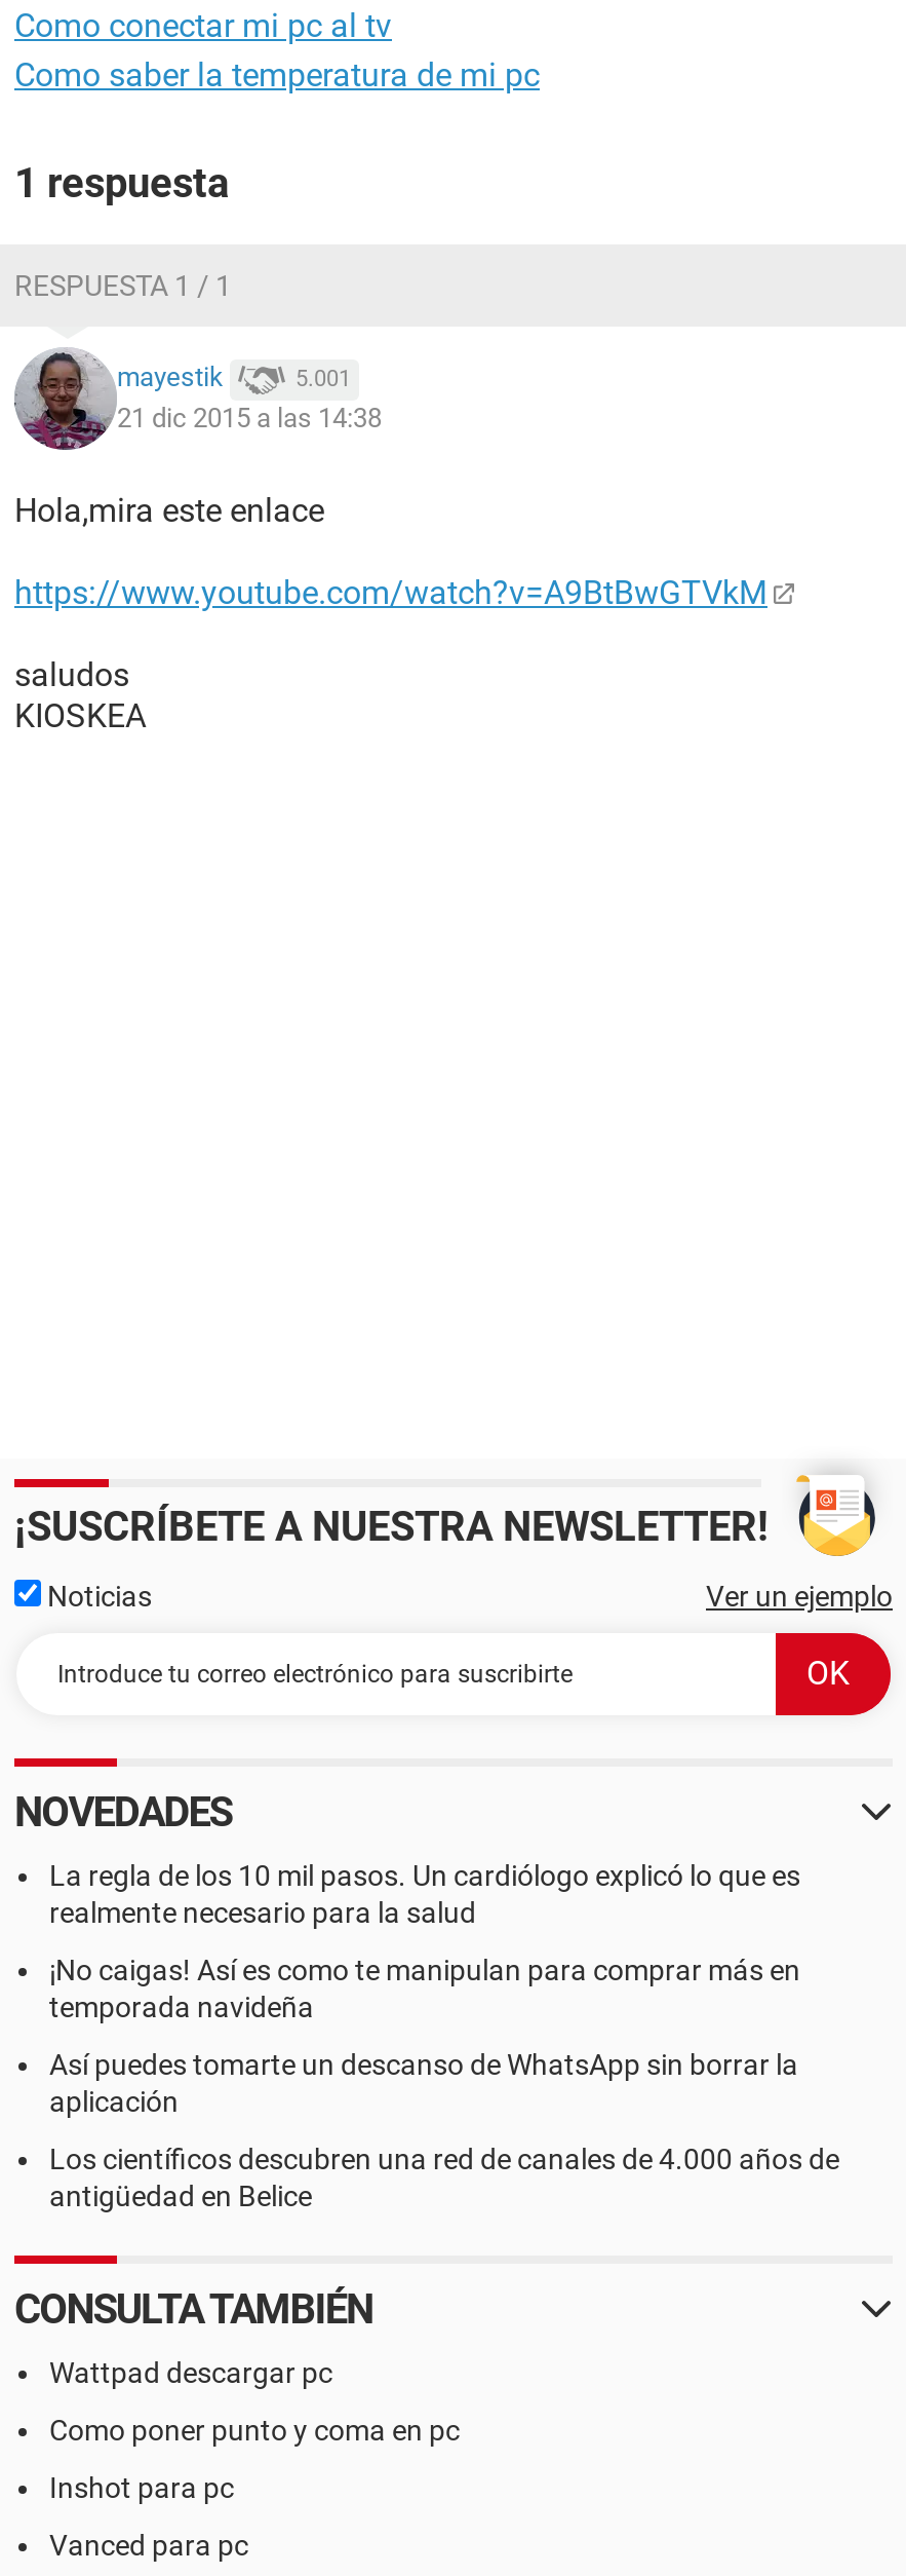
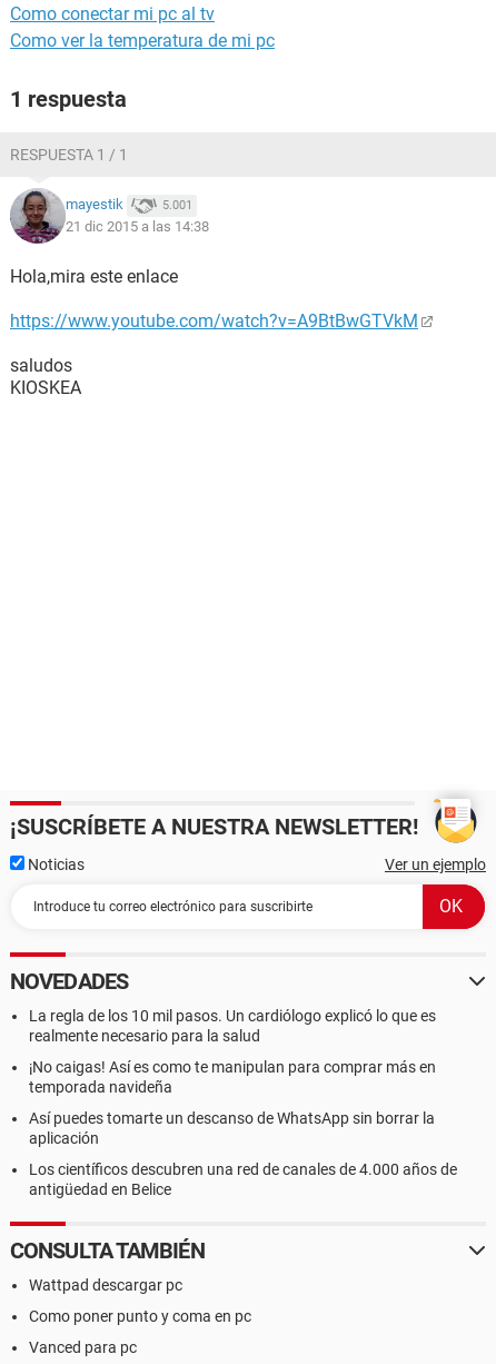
- Como saber la temperatura de mi pc
+ Como ver la temperatura de mi pc

- Inshot para pc
